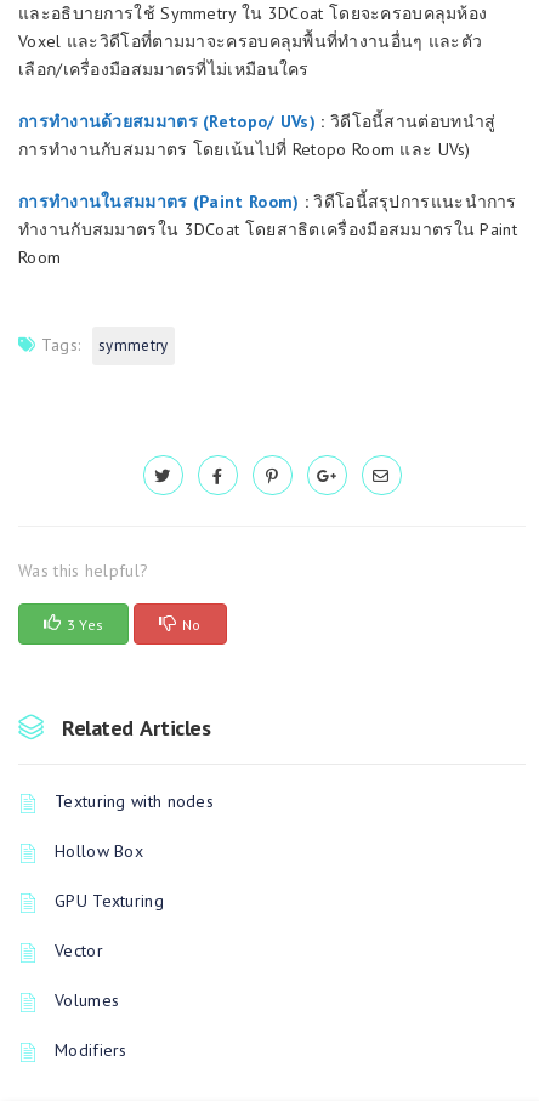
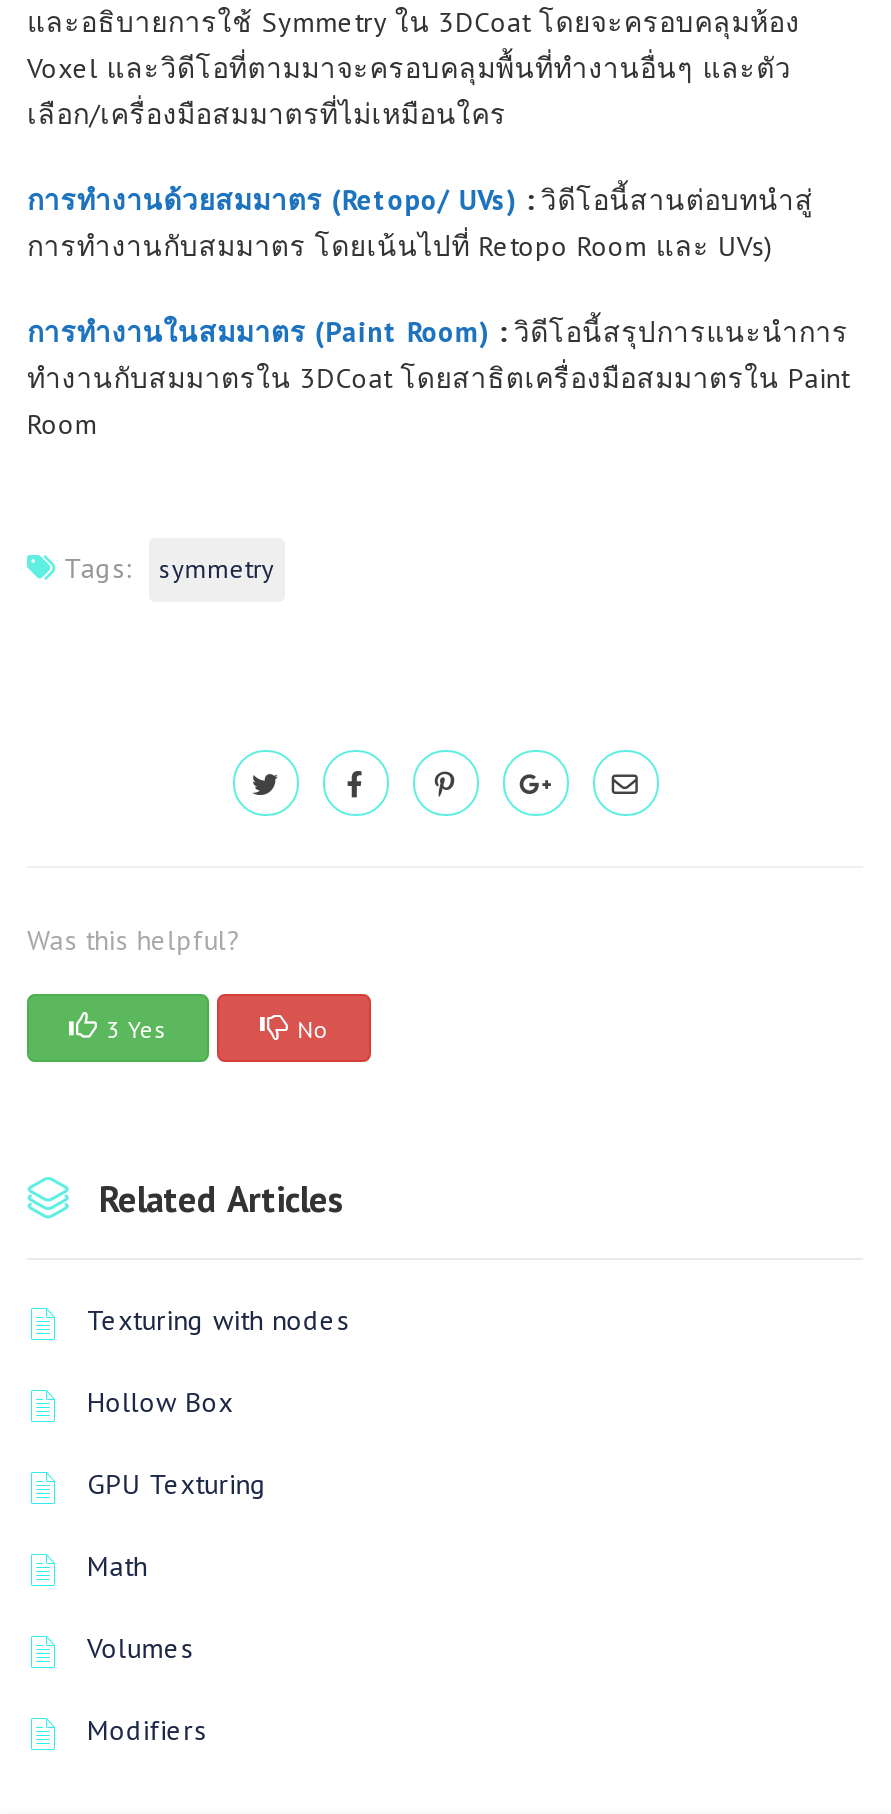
- Vector
+ Math
